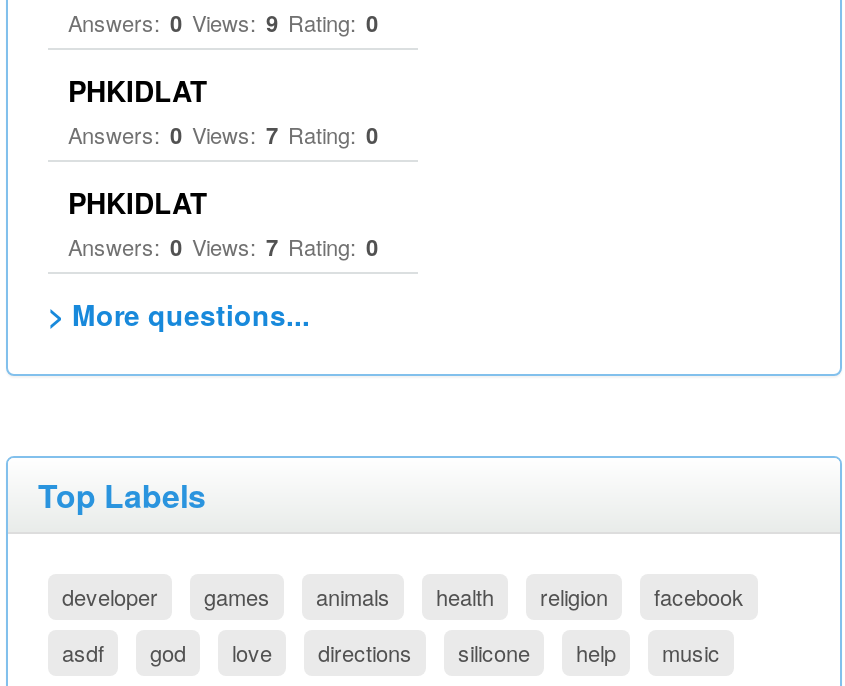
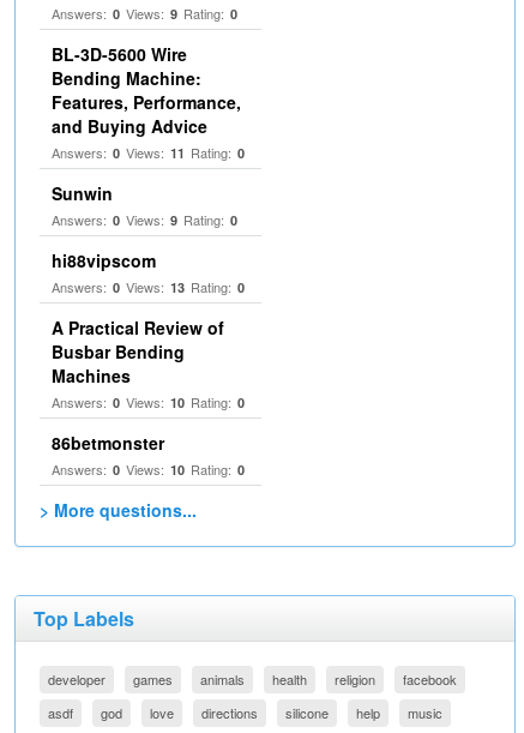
- PHKIDLAT
- Answers: 0 Views: 7 Rating: 0
- PHKIDLAT
- Answers: 0 Views: 7 Rating: 0
+ BL-3D-5600 Wire
+ Bending Machine:
+ Features, Performance,
+ and Buying Advice
+ Answers: 0 Views: 11 Rating: 0
+ Sunwin
+ Answers: 0 Views: 9 Rating: 0
+ hi88vipscom
+ Answers: 0 Views: 13 Rating: 0
+ A Practical Review of
+ Busbar Bending
+ Machines
+ Answers: 0 Views: 10 Rating: 0
+ 86betmonster
+ Answers: 0 Views: 10 Rating: 0
